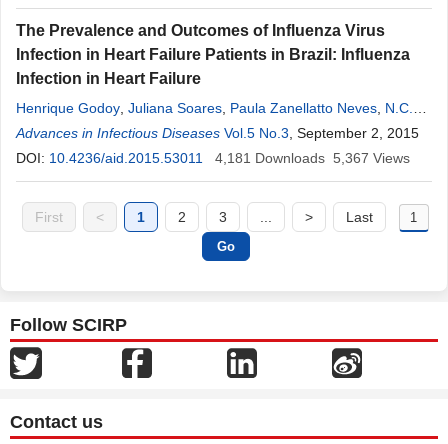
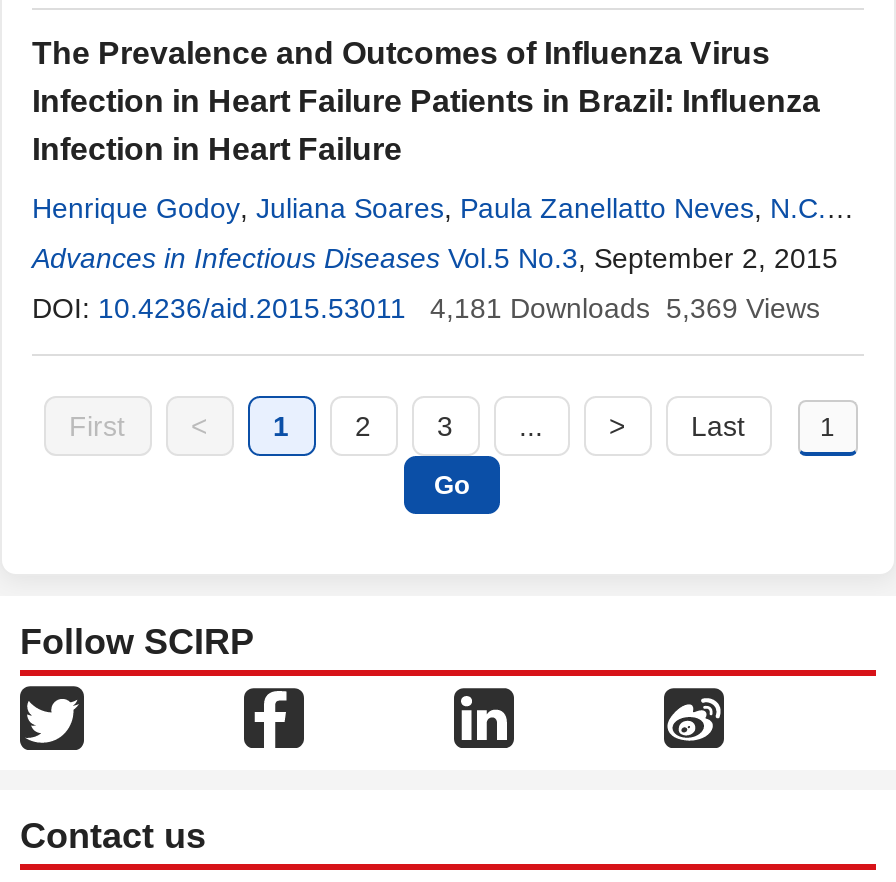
- 4,181 Downloads 5,367 Views
+ 4,181 Downloads 5,369 Views
